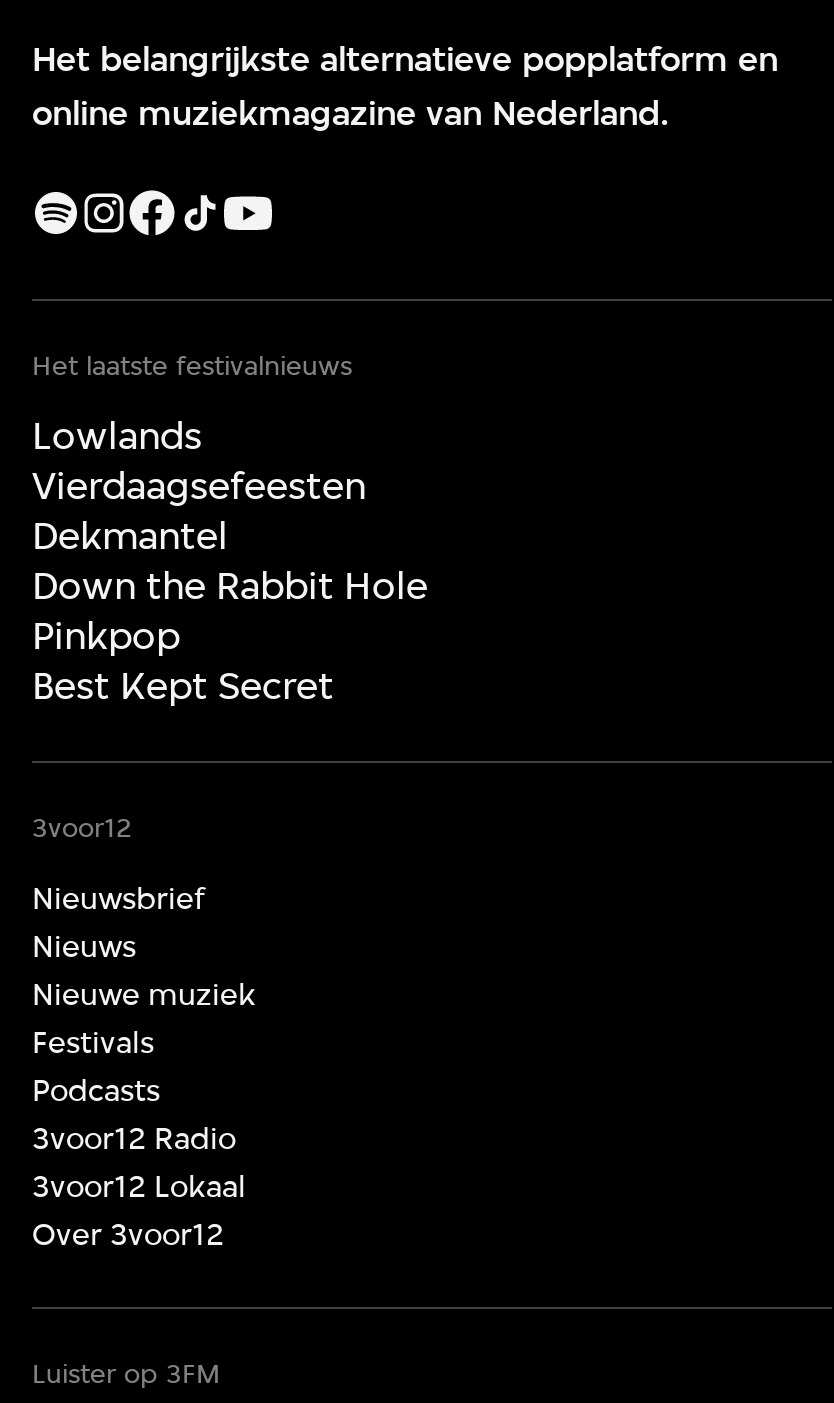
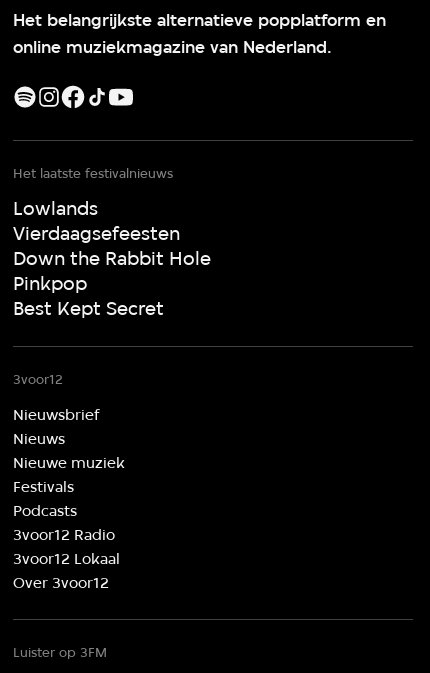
- Dekmantel
